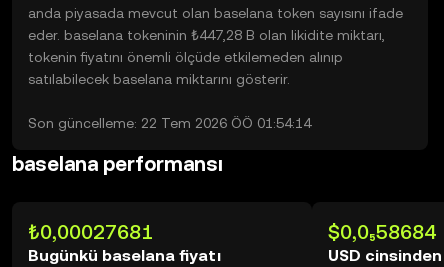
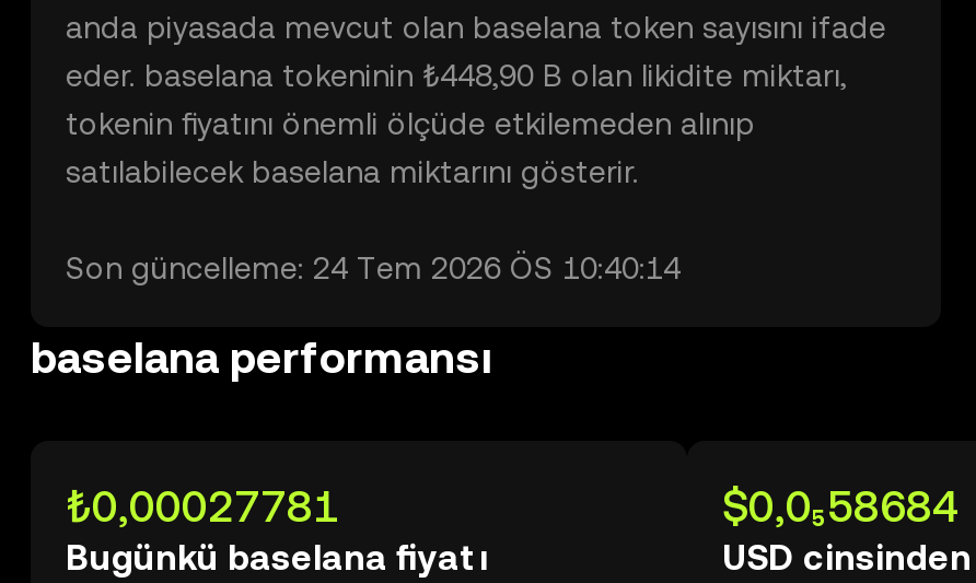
- eder. baselana tokeninin ₺447,28 B olan likidite miktarı,
+ eder. baselana tokeninin ₺448,90 B olan likidite miktarı,

- Son güncelleme: 22 Tem 2026 ÖÖ 01:54:14
+ Son güncelleme: 24 Tem 2026 ÖS 10:40:14

- ₺0,00027681
+ ₺0,00027781
